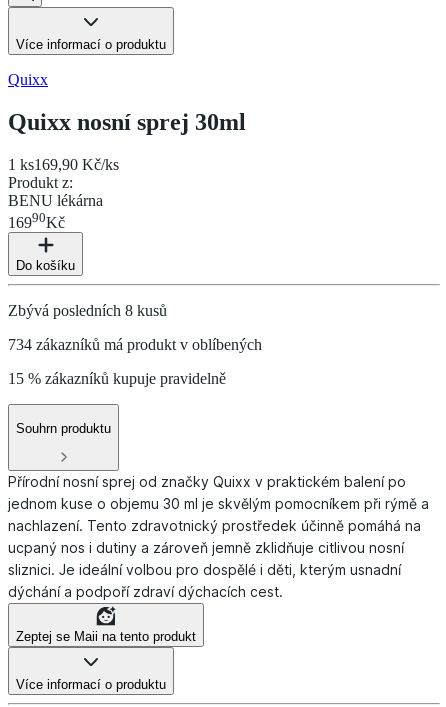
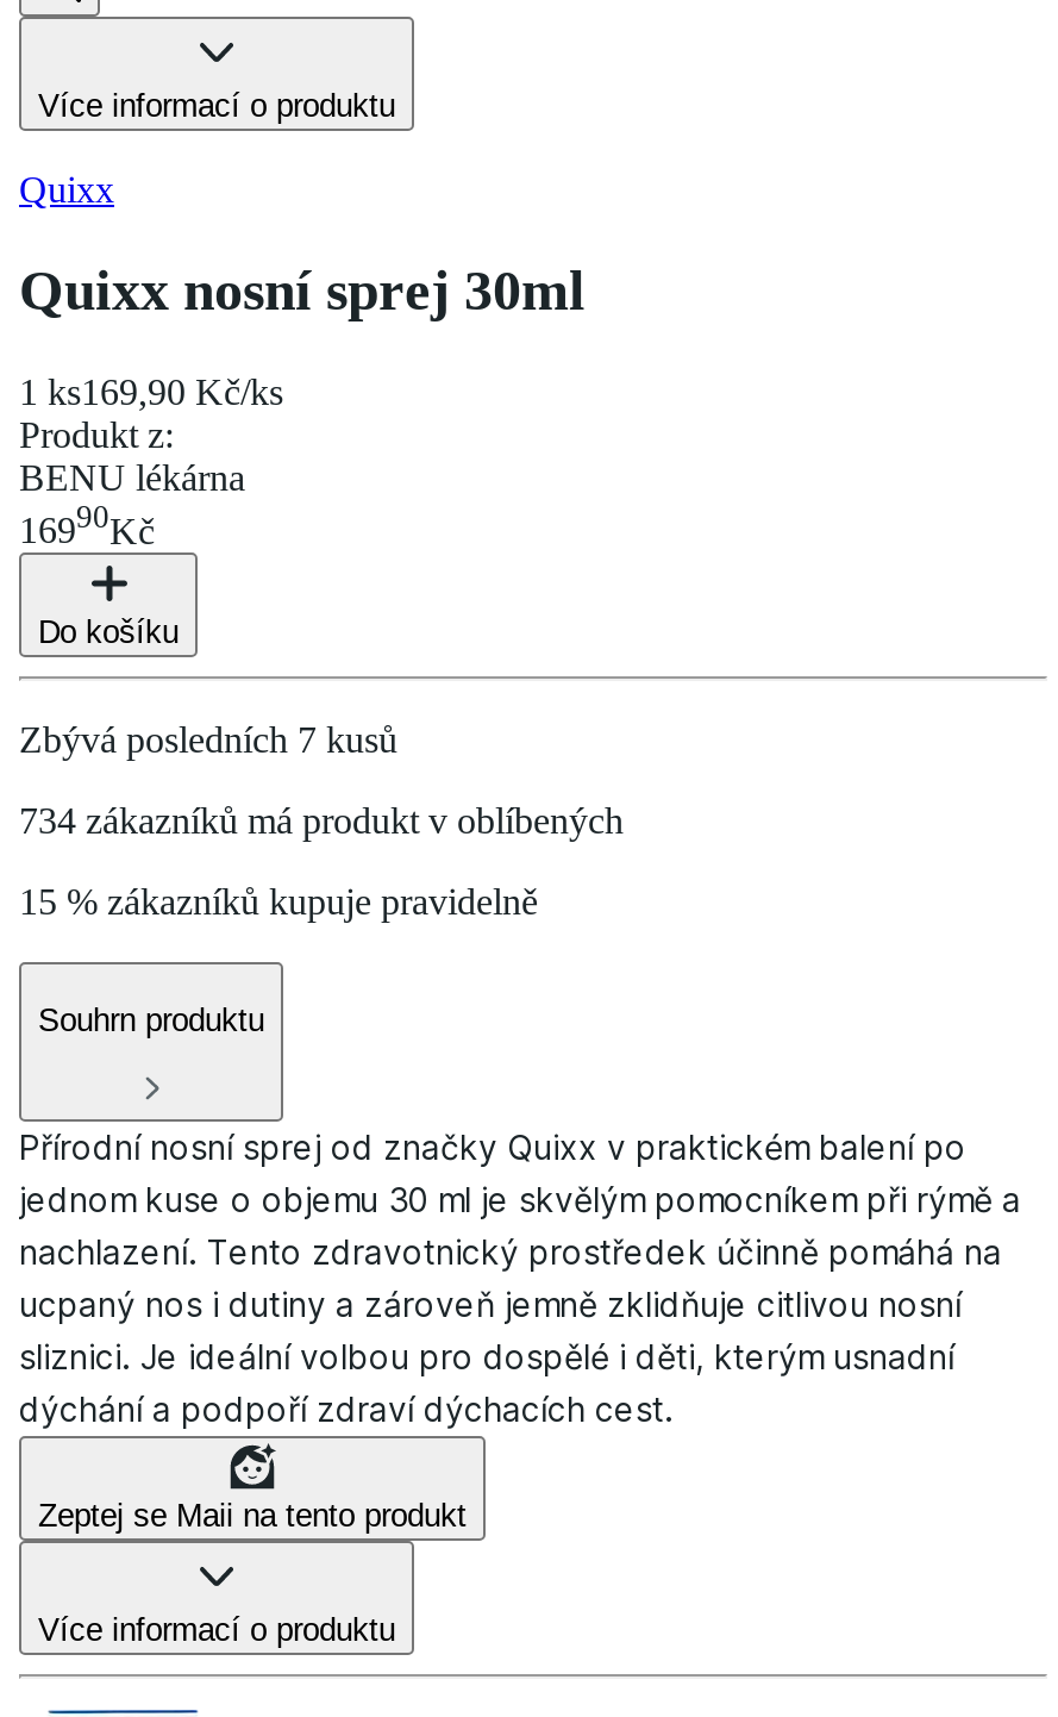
- Zbývá posledních 8 kusů
+ Zbývá posledních 7 kusů
